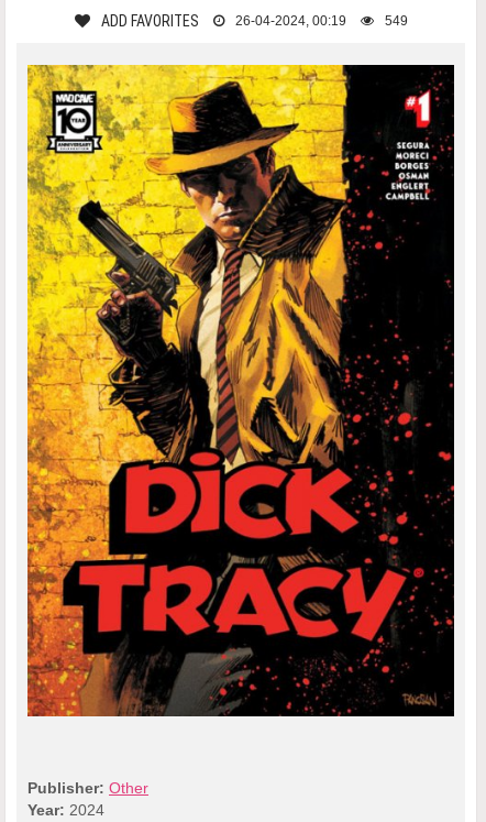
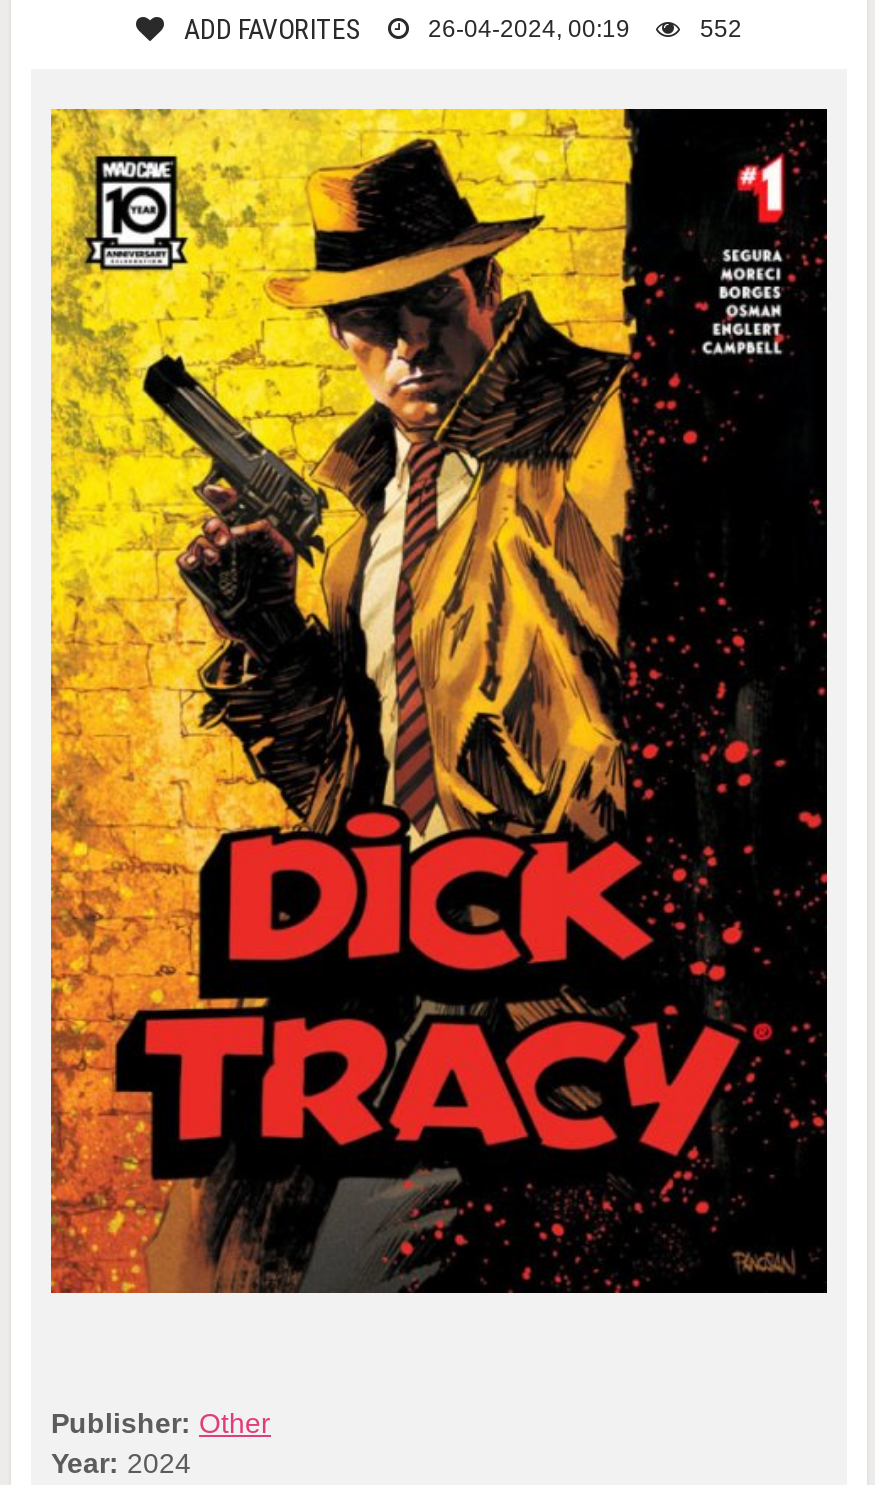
- 549
+ 552
